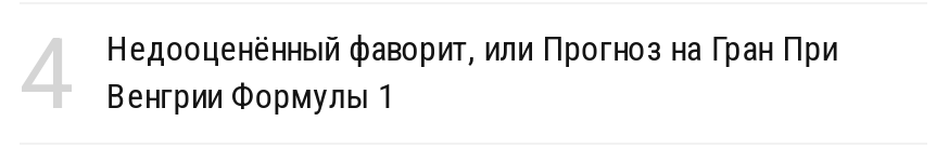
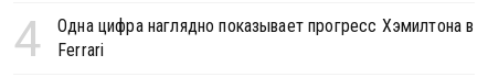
- Недооценённый фаворит, или Прогноз на Гран При
- Венгрии Формулы 1
+ Одна цифра наглядно показывает прогресс Хэмилтона в
+ Ferrari
